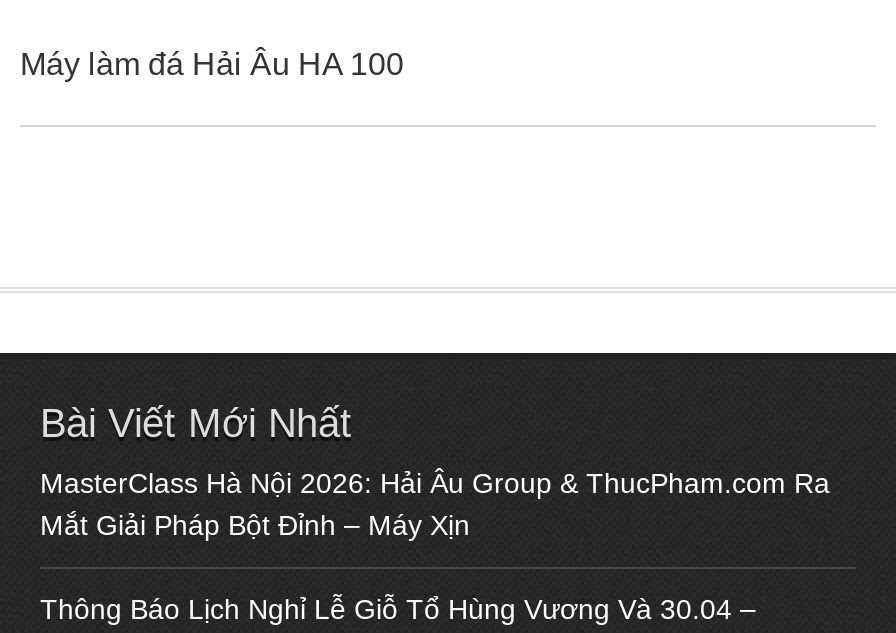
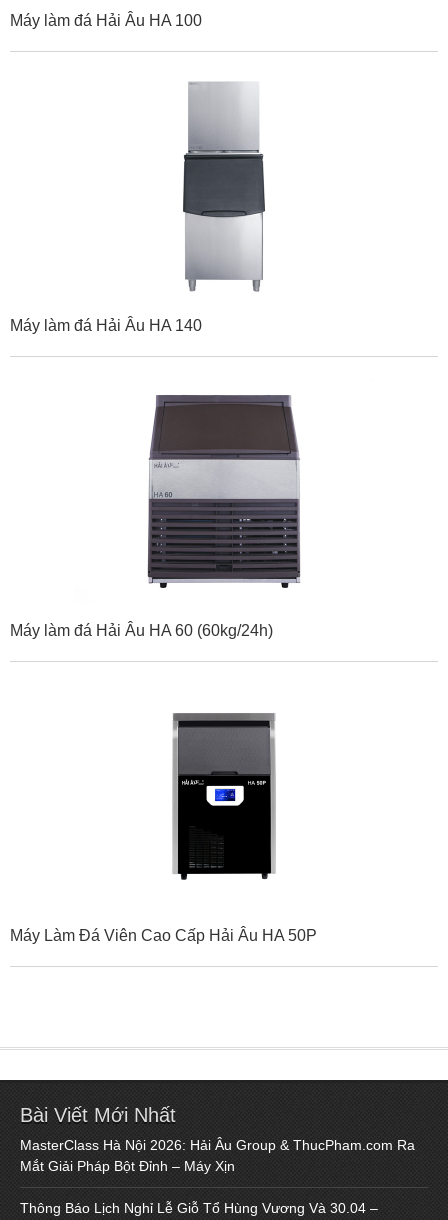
+ [image]
+ Máy làm đá Hải Âu HA 140

+ [image]
+ Máy làm đá Hải Âu HA 60 (60kg/24h)

+ Máy Làm Đá Viên Cao Cấp Hải Âu HA 50P

+ [image]
